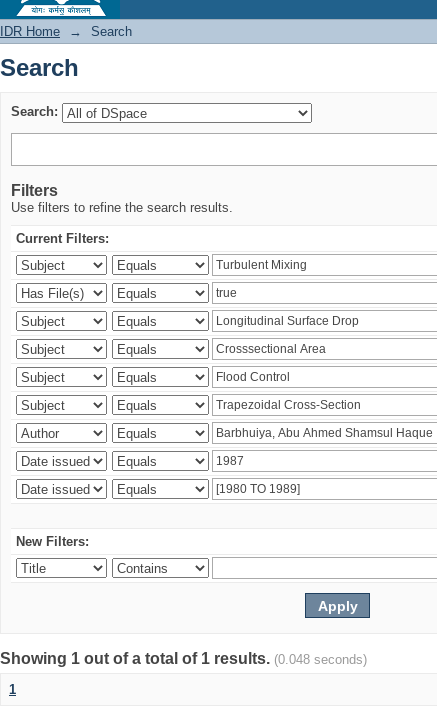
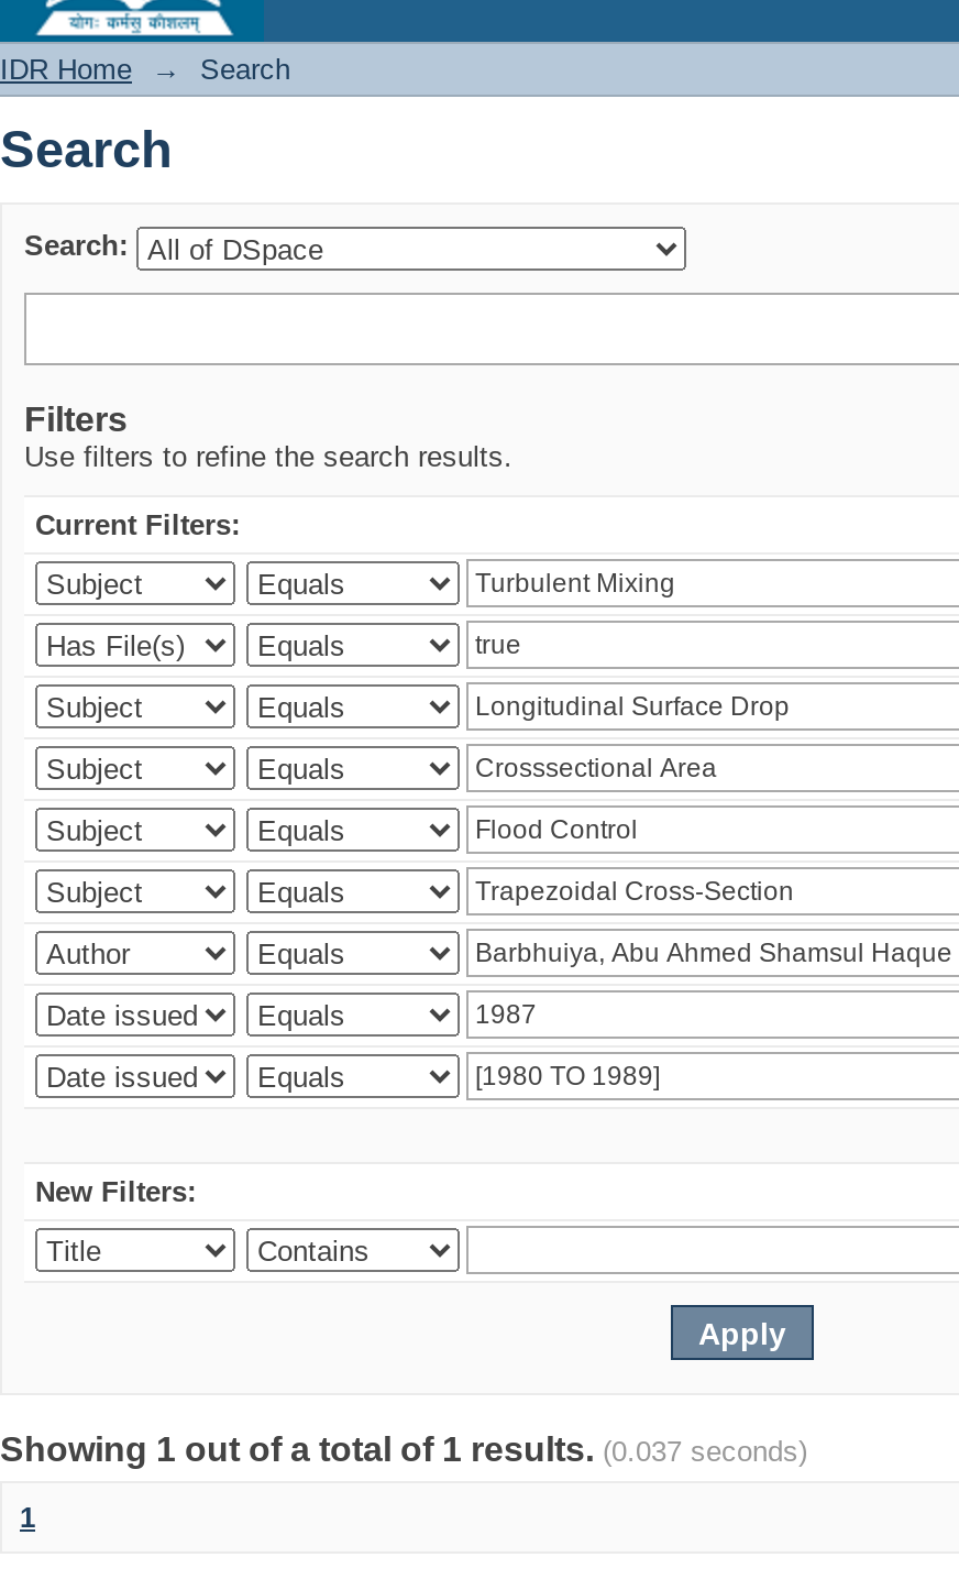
- Showing 1 out of a total of 1 results. (0.048 seconds)
+ Showing 1 out of a total of 1 results. (0.037 seconds)
